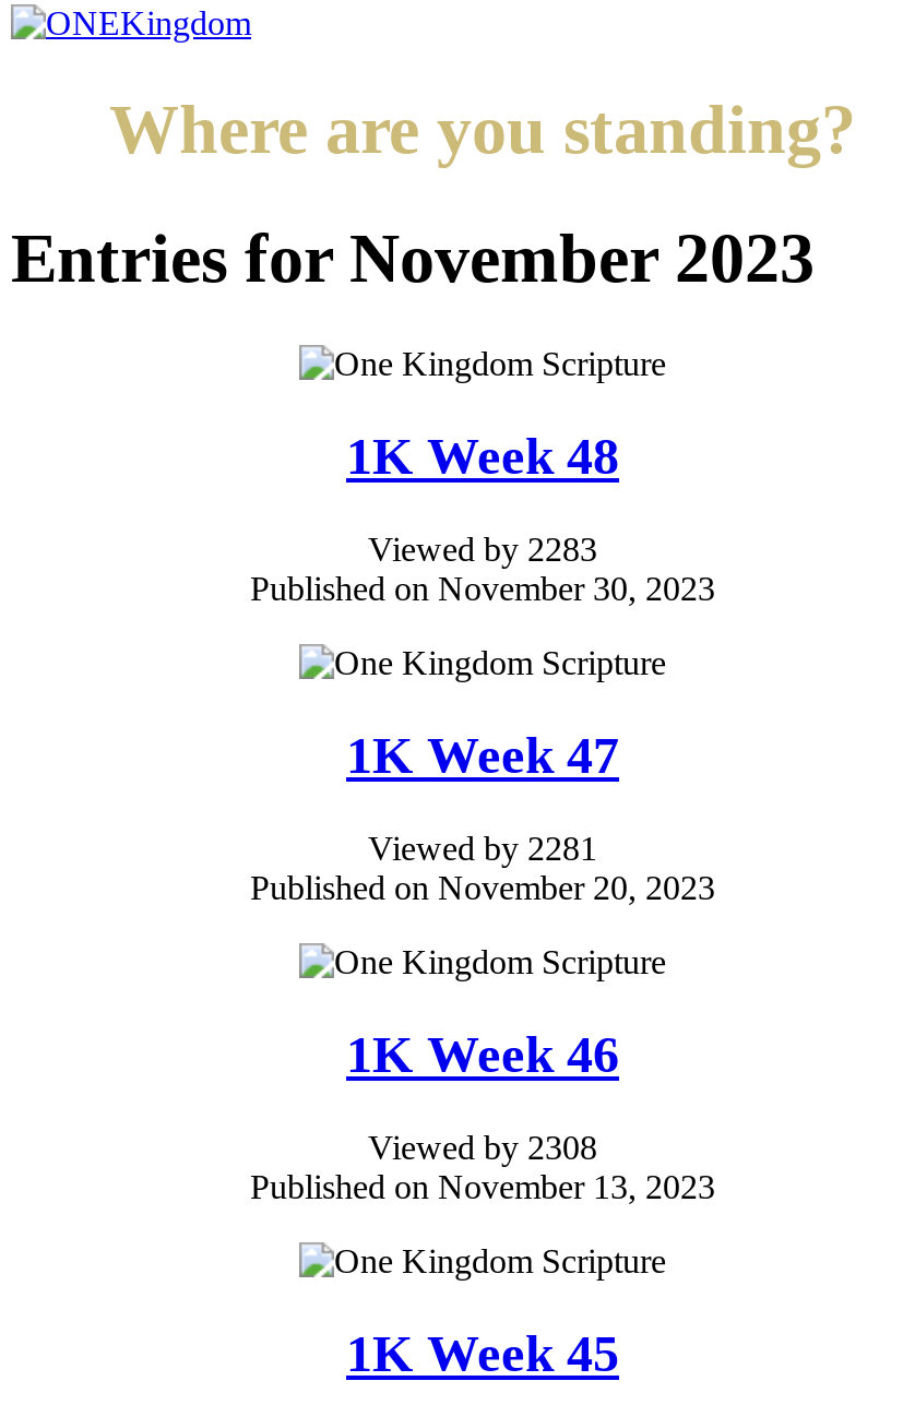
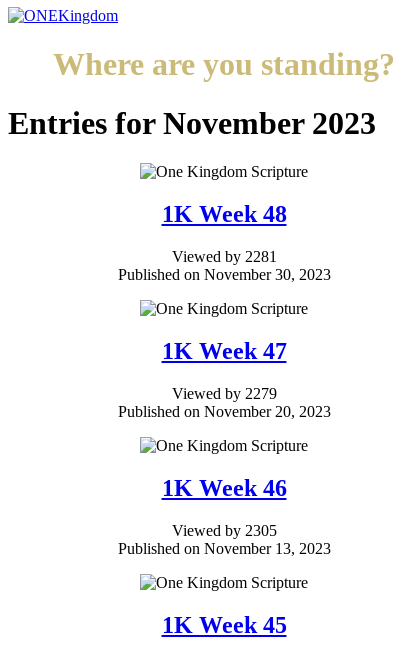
- Viewed by 2283
+ Viewed by 2281

- Viewed by 2281
+ Viewed by 2279

- Viewed by 2308
+ Viewed by 2305
